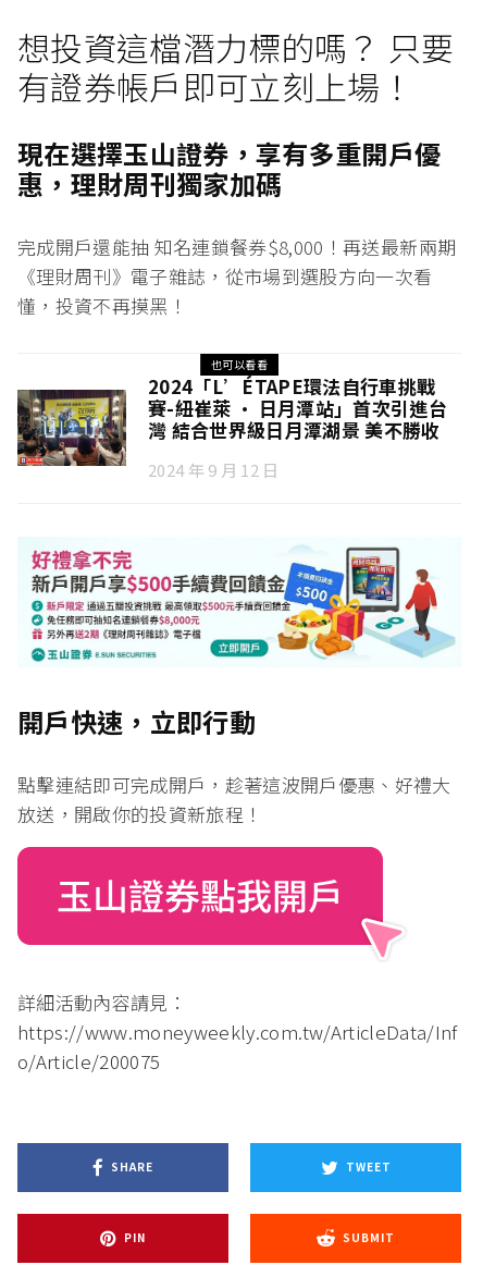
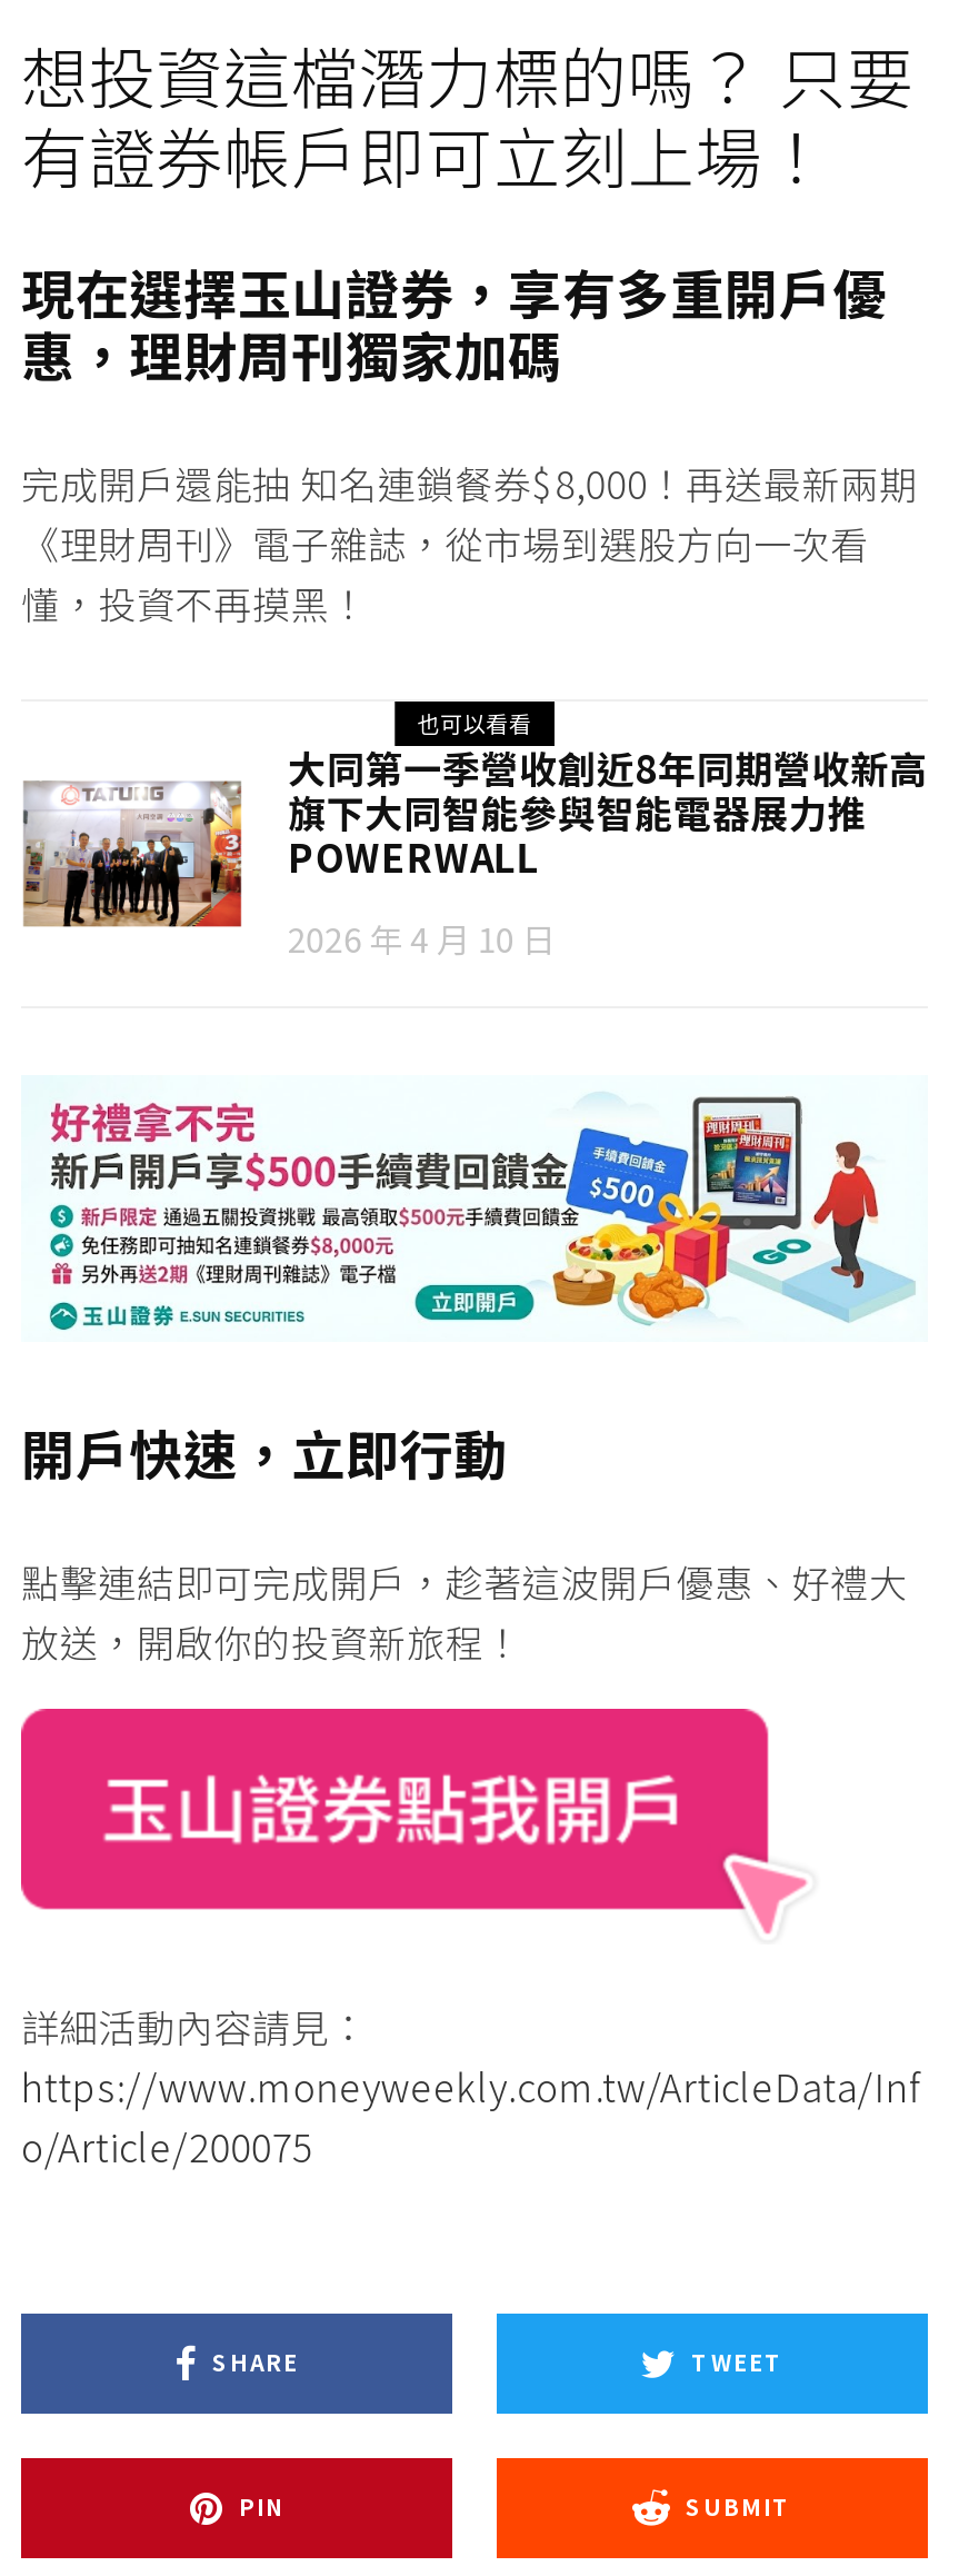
- [image]
- 2024「L’ÉTAPE環法自行車挑戰
- 賽-紐崔萊 • 日月潭站」首次引進台
- 灣 結合世界級日月潭湖景 美不勝收
+ [image]
+ 大同第一季營收創近8年同期營收新高
+ 旗下大同智能參與智能電器展力推
+ POWERWALL

- 2024 年 9 月 12 日
+ 2026 年 4 月 10 日
